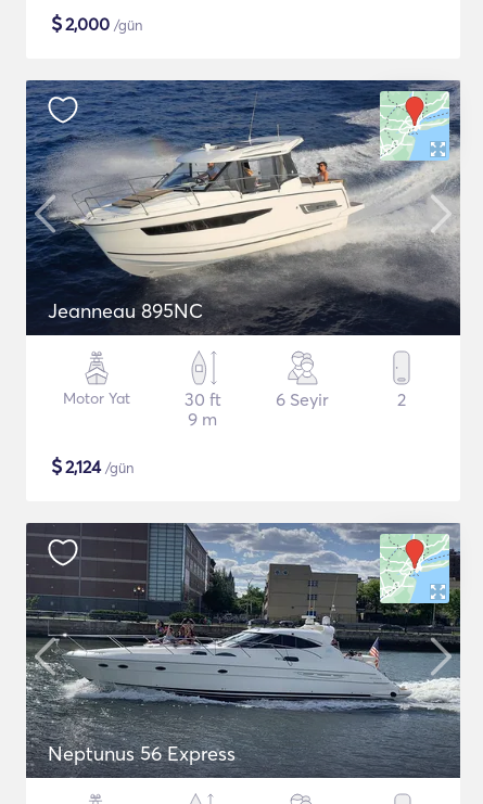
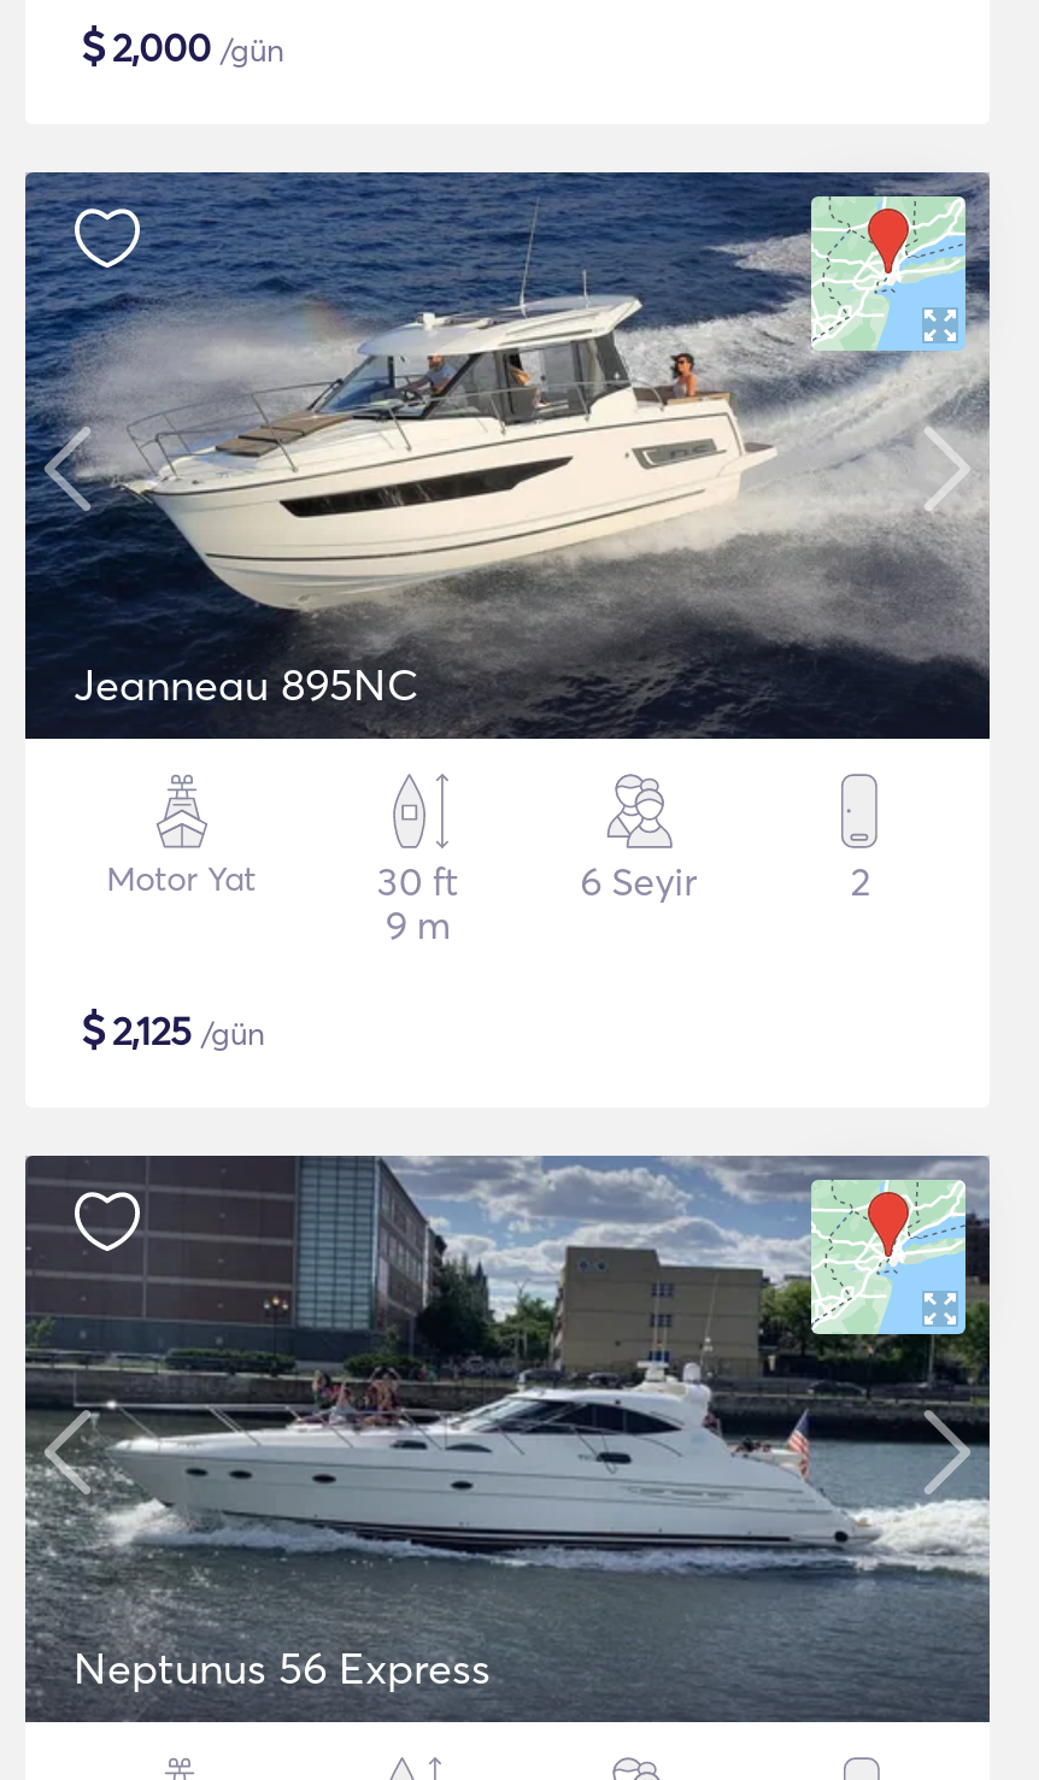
- $2,124 /gün
+ $2,125 /gün
